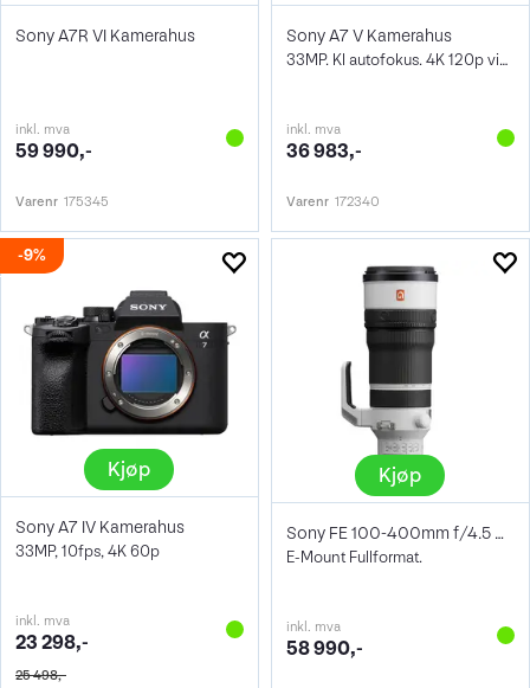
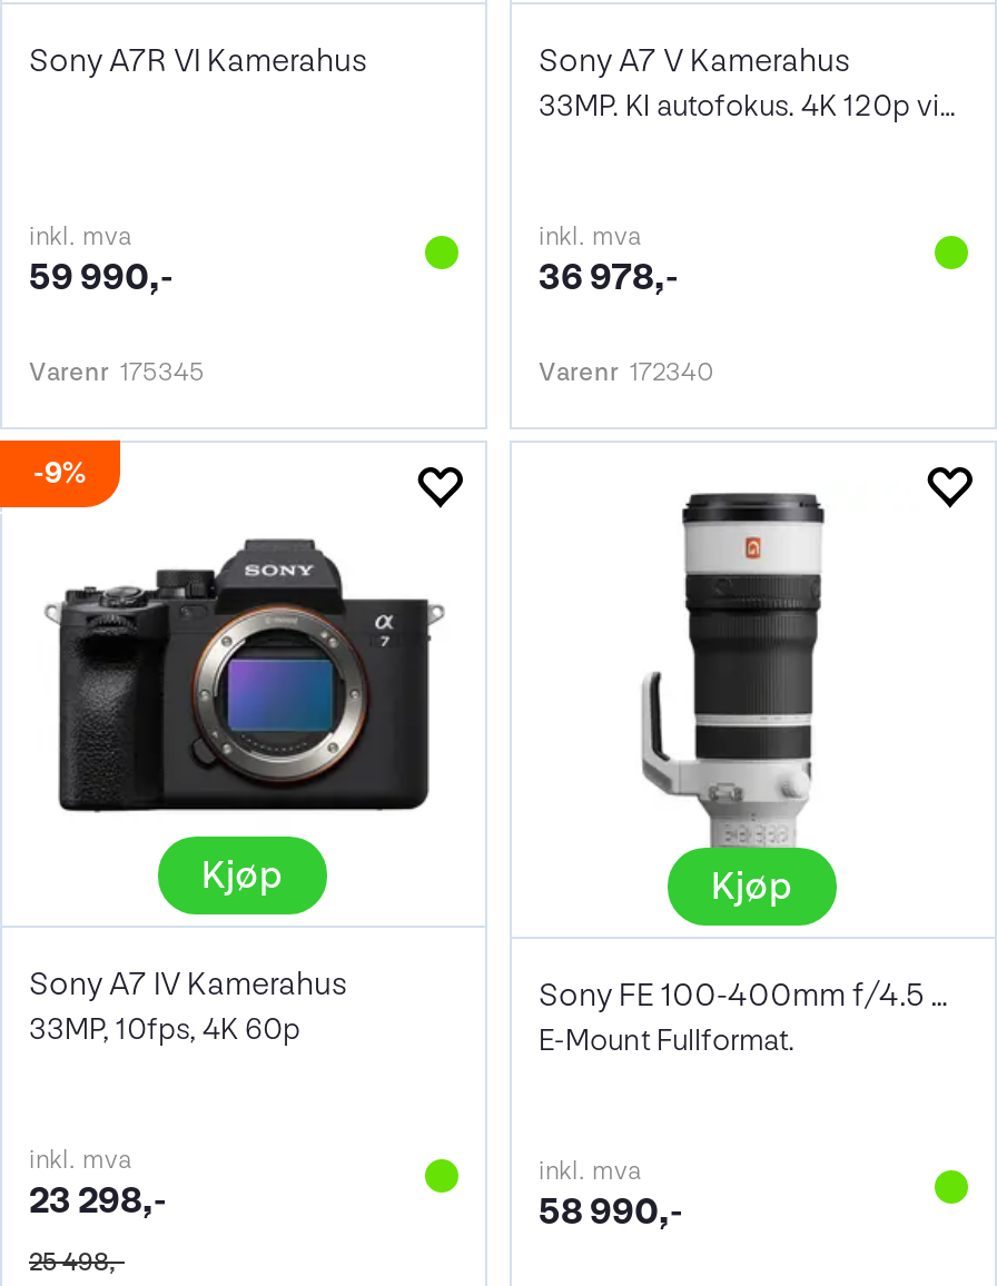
- 36 983,-
+ 36 978,-
